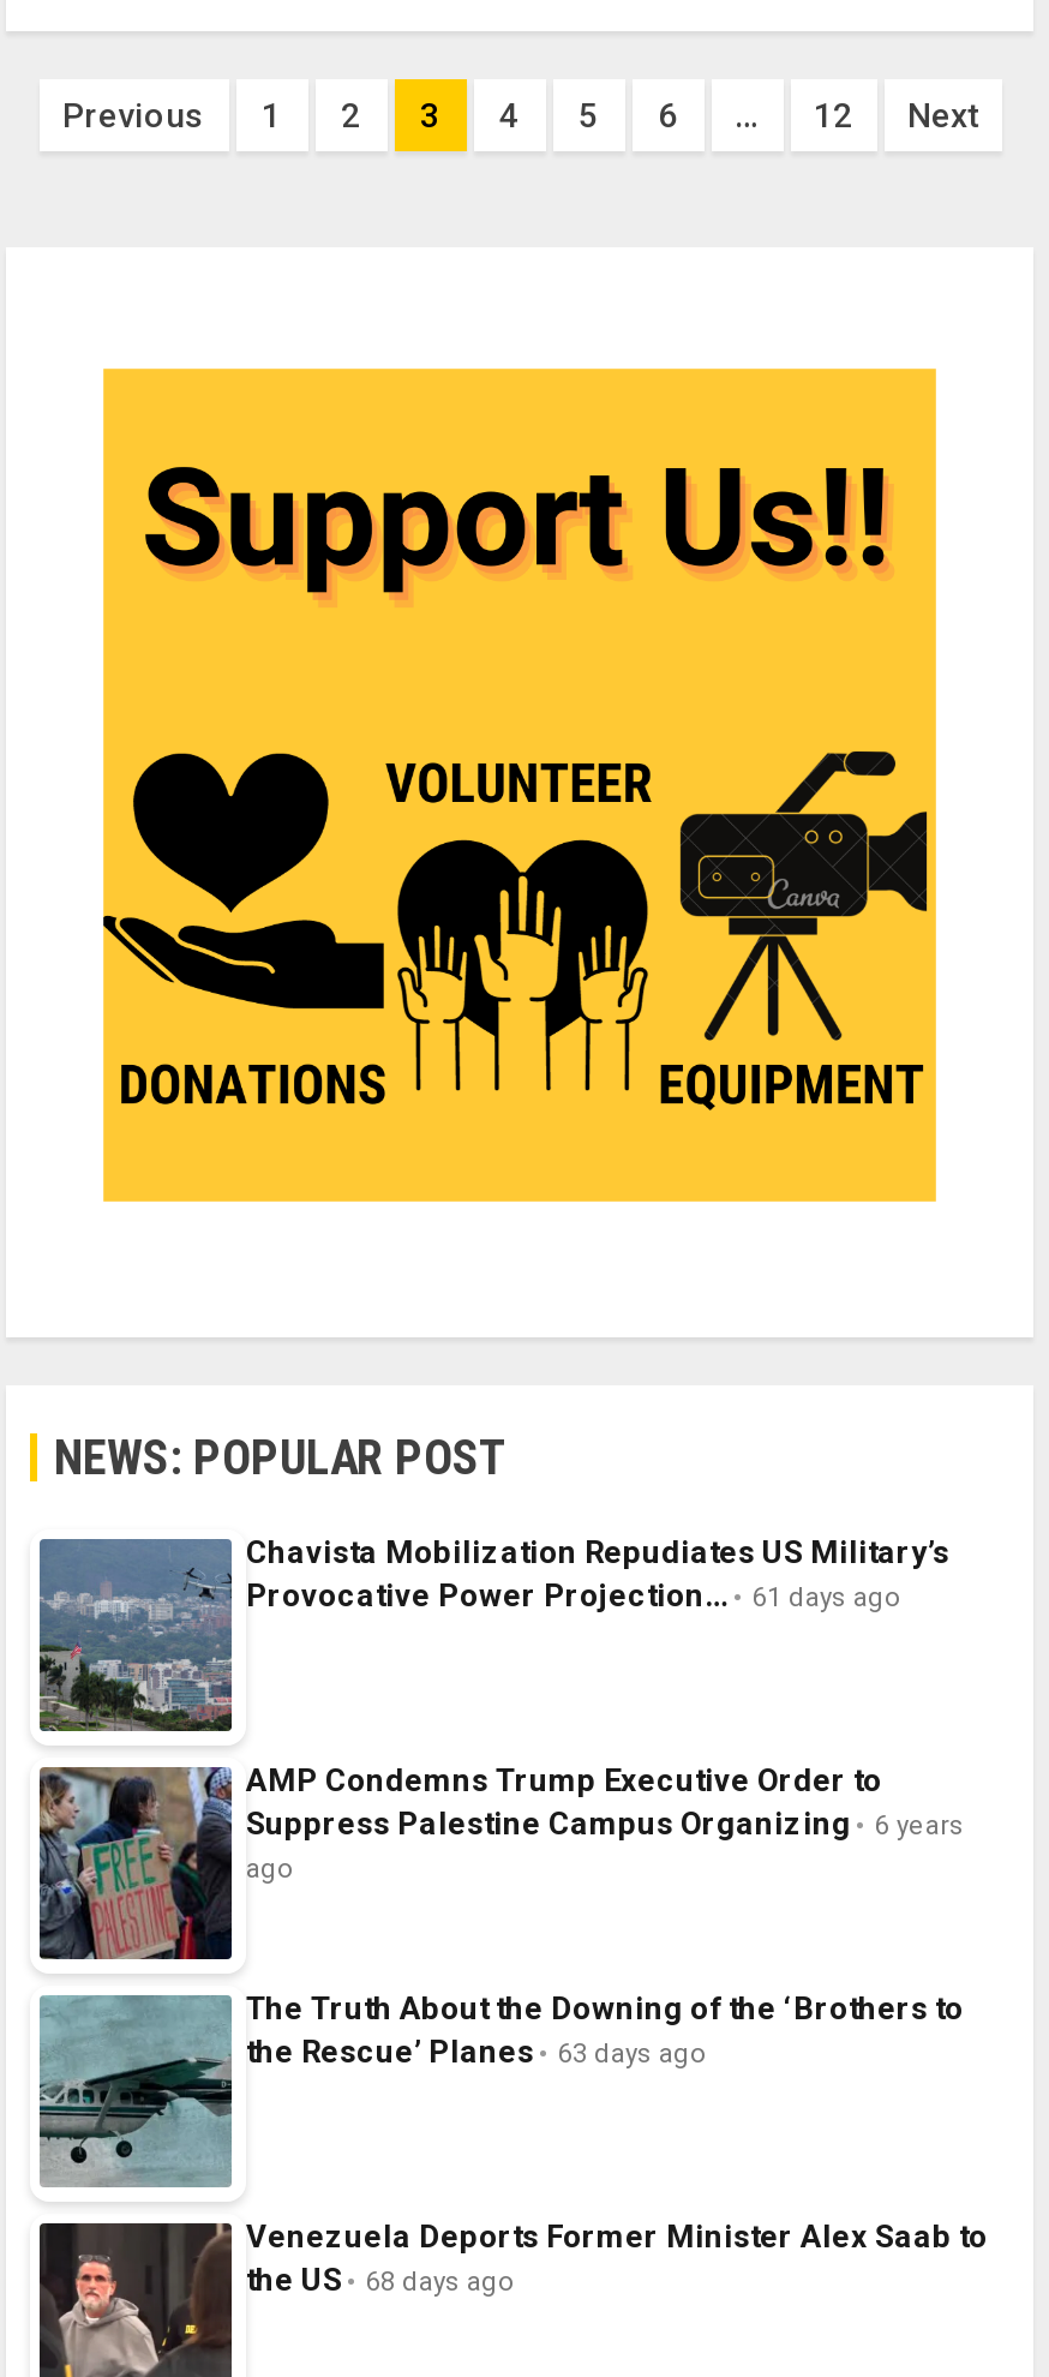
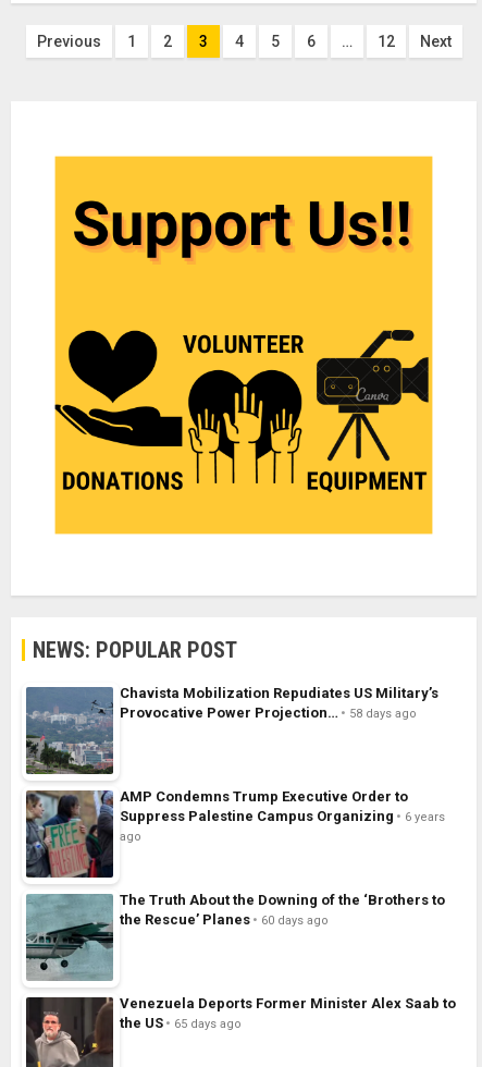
- Provocative Power Projection… 61 days ago
+ Provocative Power Projection… 58 days ago

- the Rescue’ Planes 63 days ago
+ the Rescue’ Planes 60 days ago

- the US 68 days ago
+ the US 65 days ago
